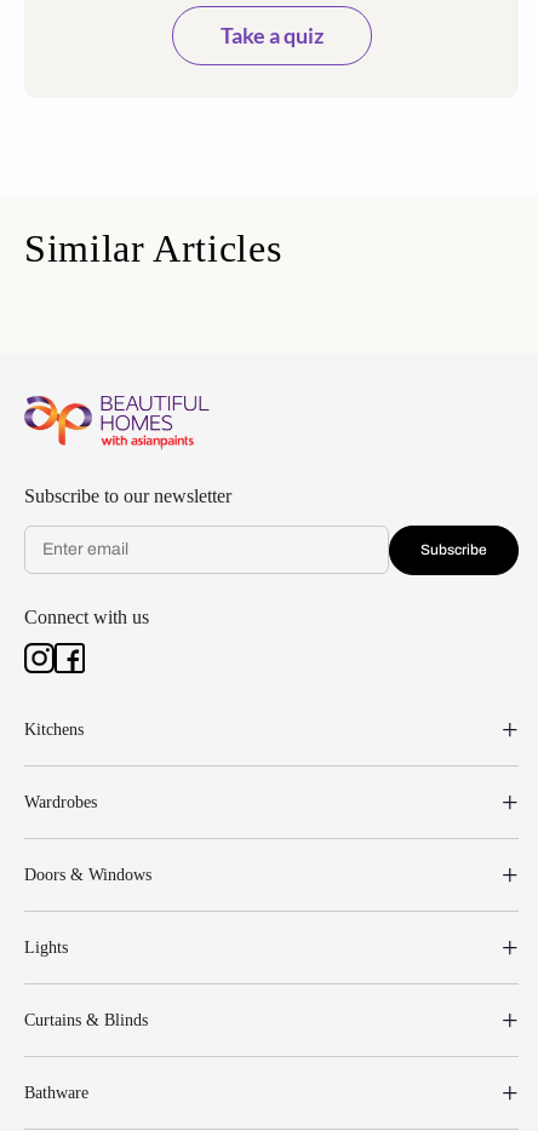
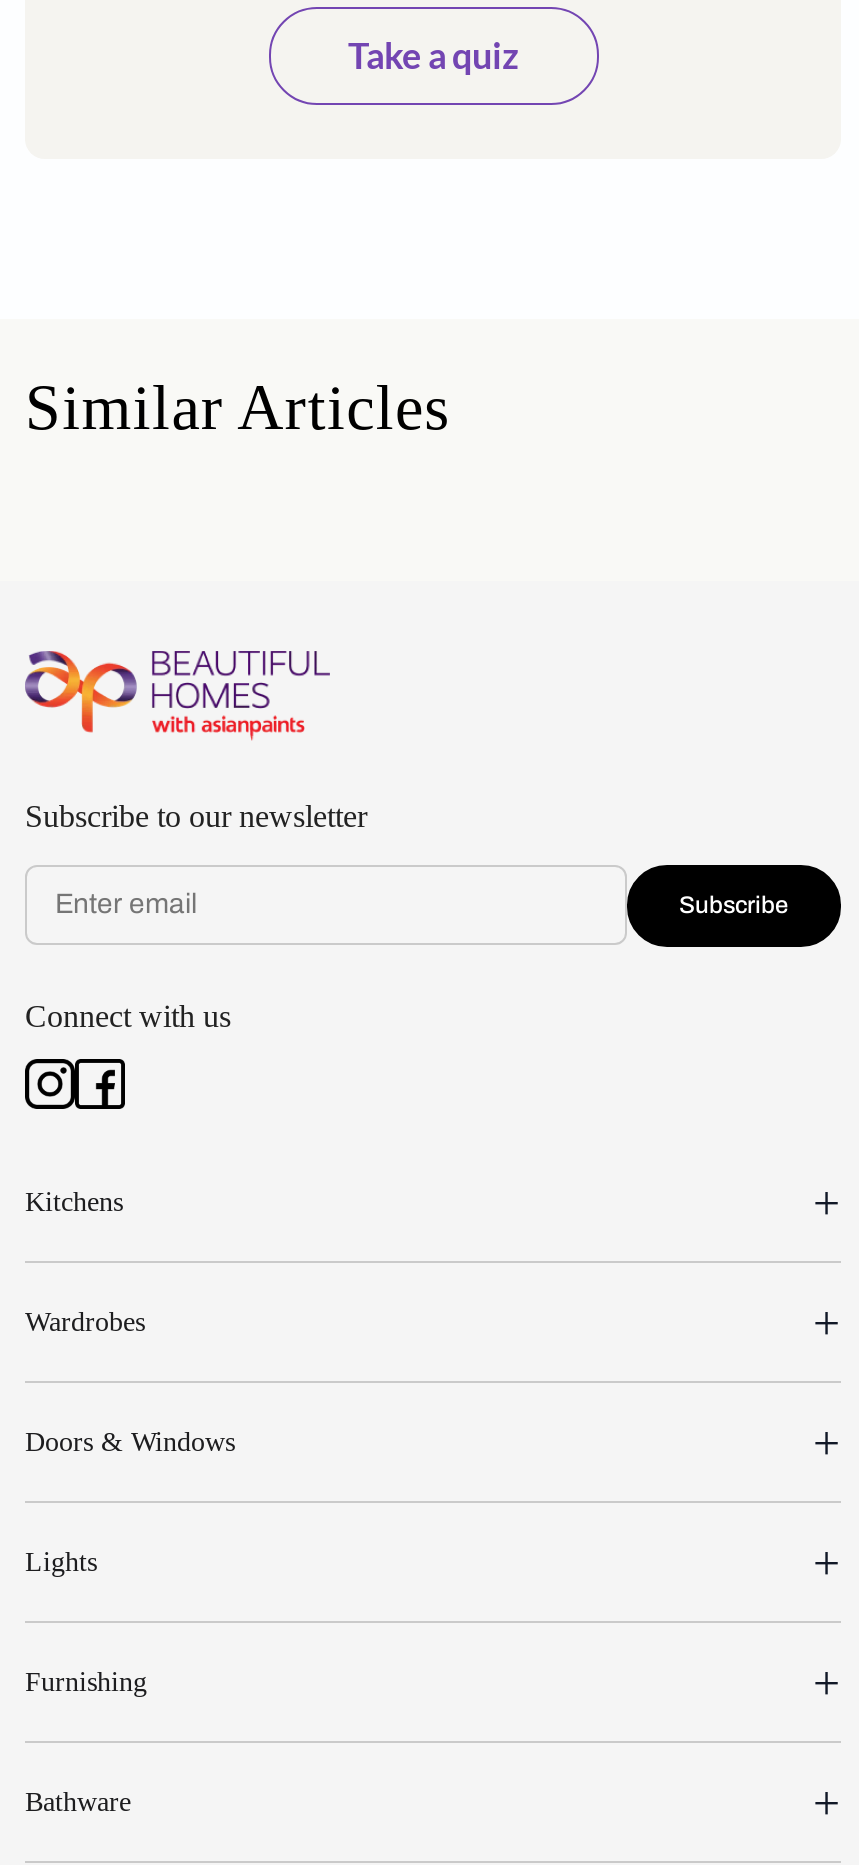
- Curtains & Blinds
+ Furnishing
